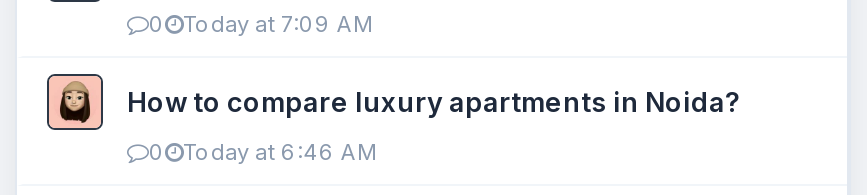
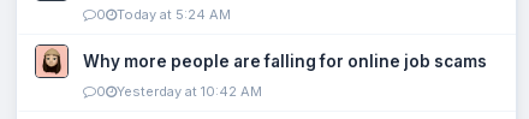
- 0 Today at 7:09 AM
+ 0 Today at 5:24 AM

- How to compare luxury apartments in Noida?
+ Why more people are falling for online job scams

- Today at 6:46 AM
+ Yesterday at 10:42 AM
